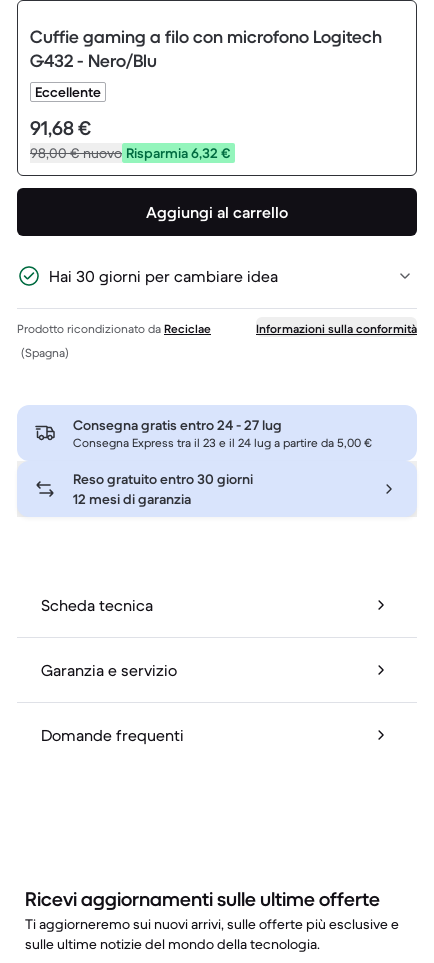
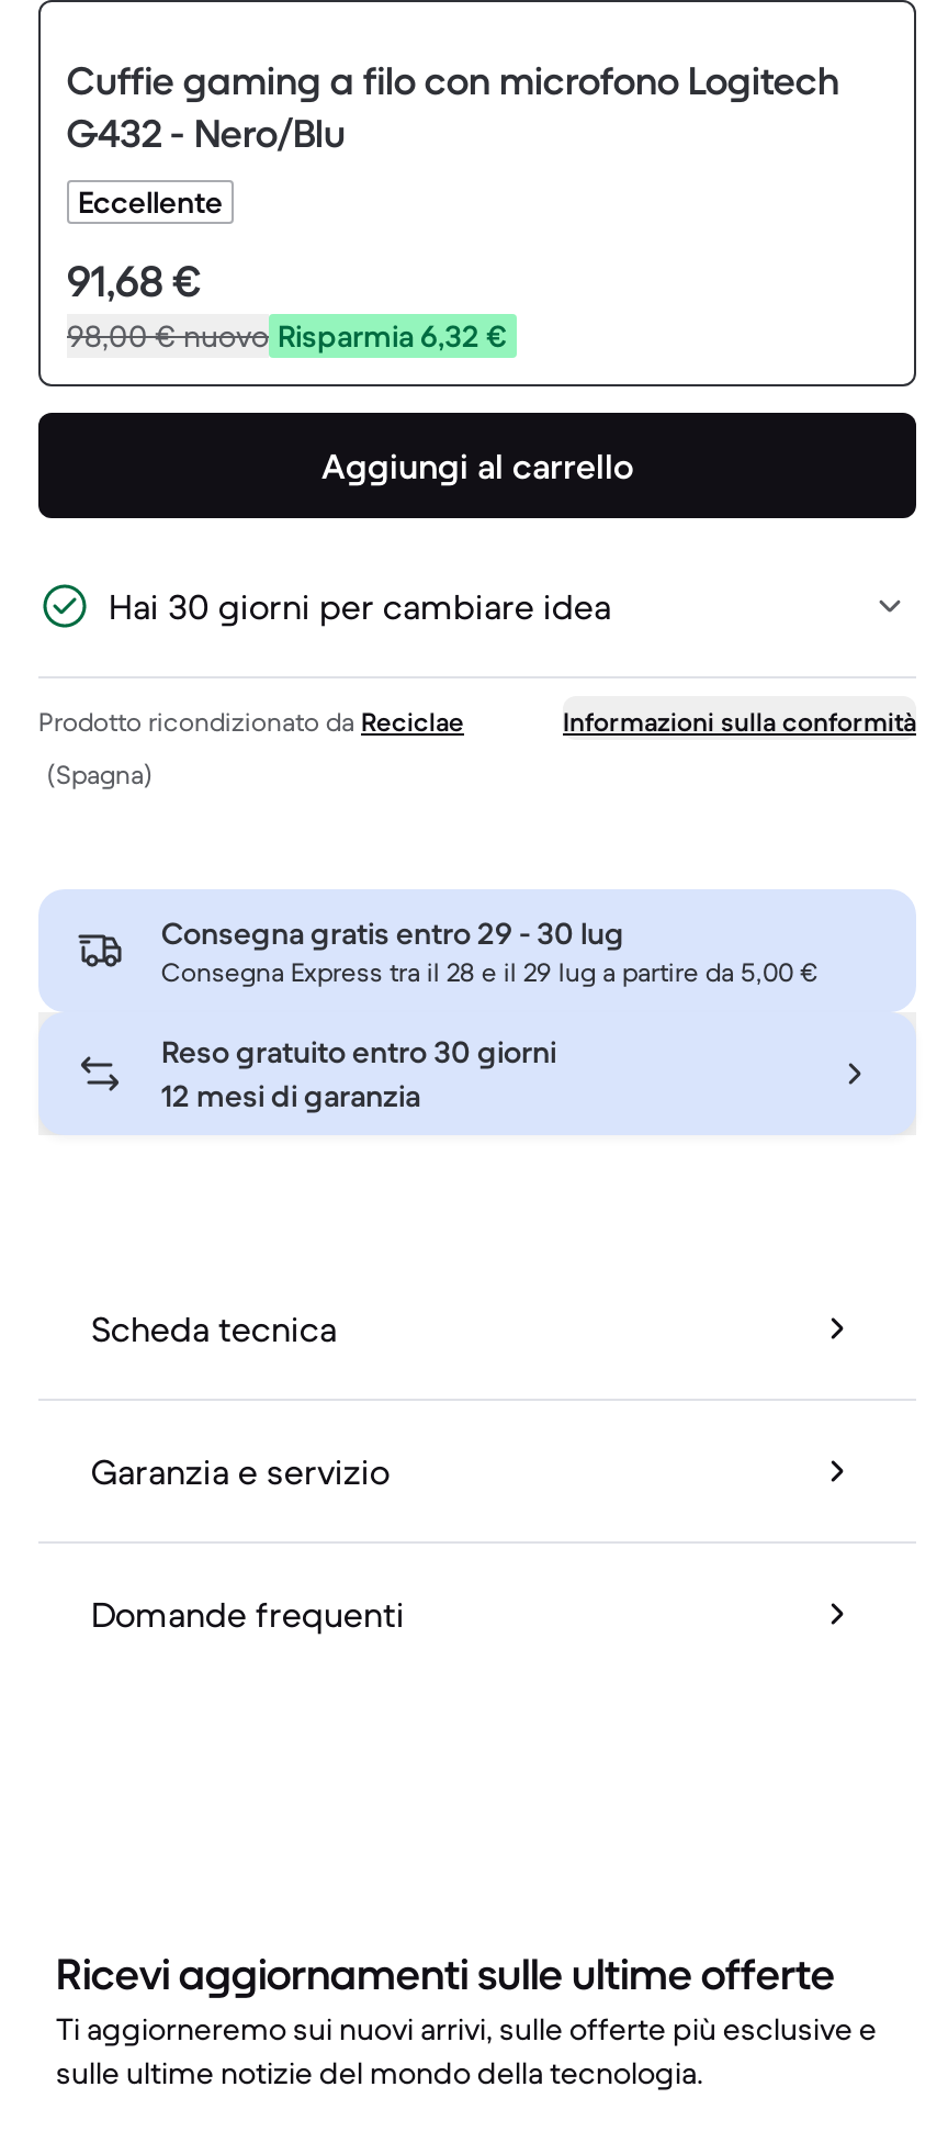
- Consegna gratis entro 24 - 27 lug
+ Consegna gratis entro 29 - 30 lug

- Consegna Express tra il 23 e il 24 lug a partire da 5,00 €
+ Consegna Express tra il 28 e il 29 lug a partire da 5,00 €
